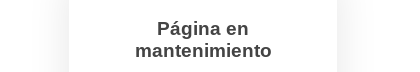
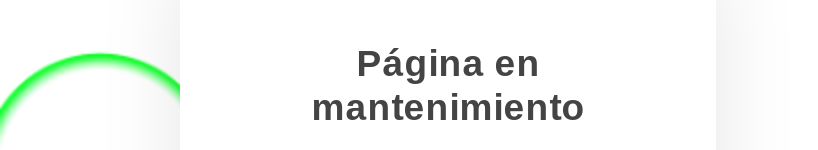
+ [image]
